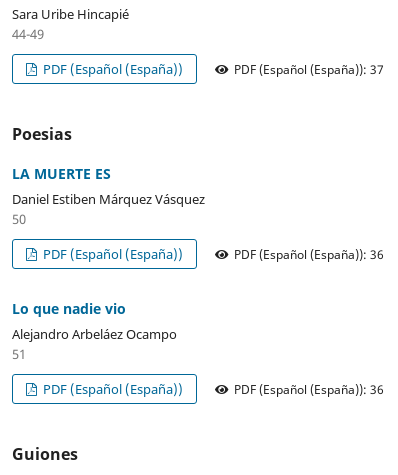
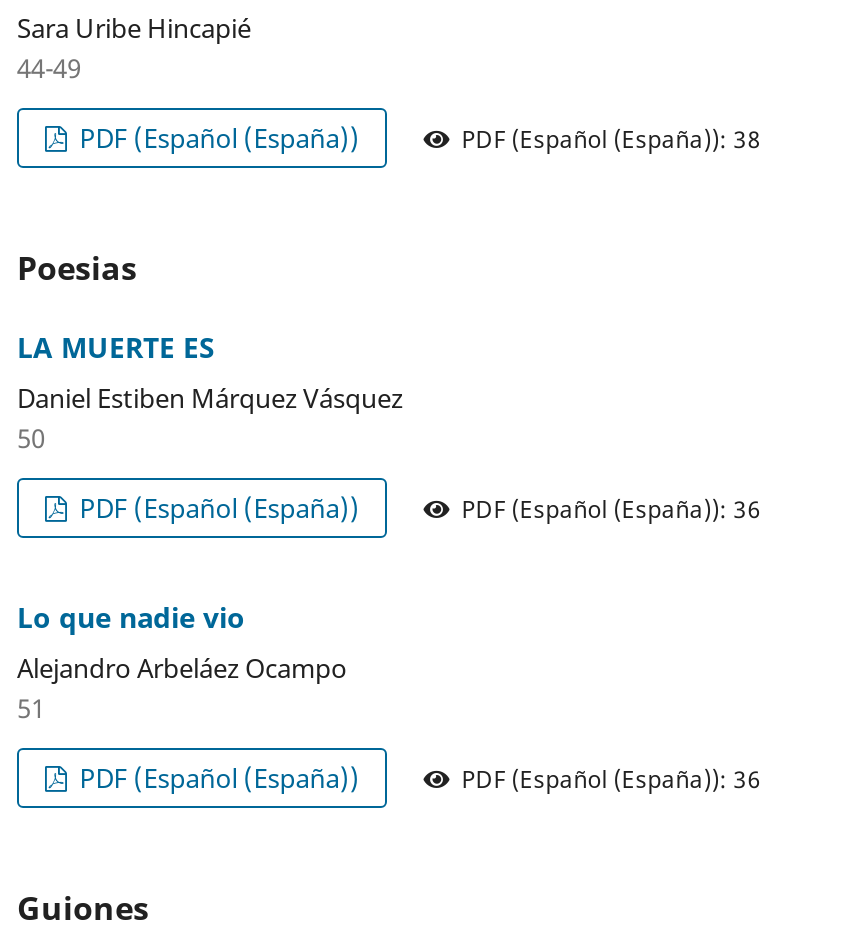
- PDF (Español (España)): 37
+ PDF (Español (España)): 38
